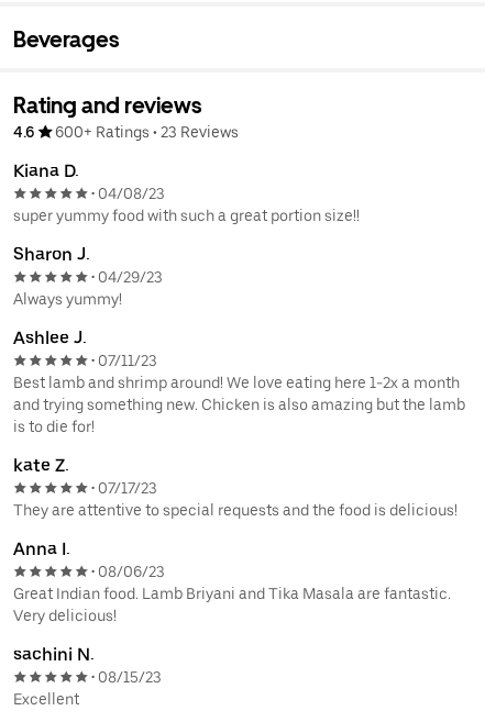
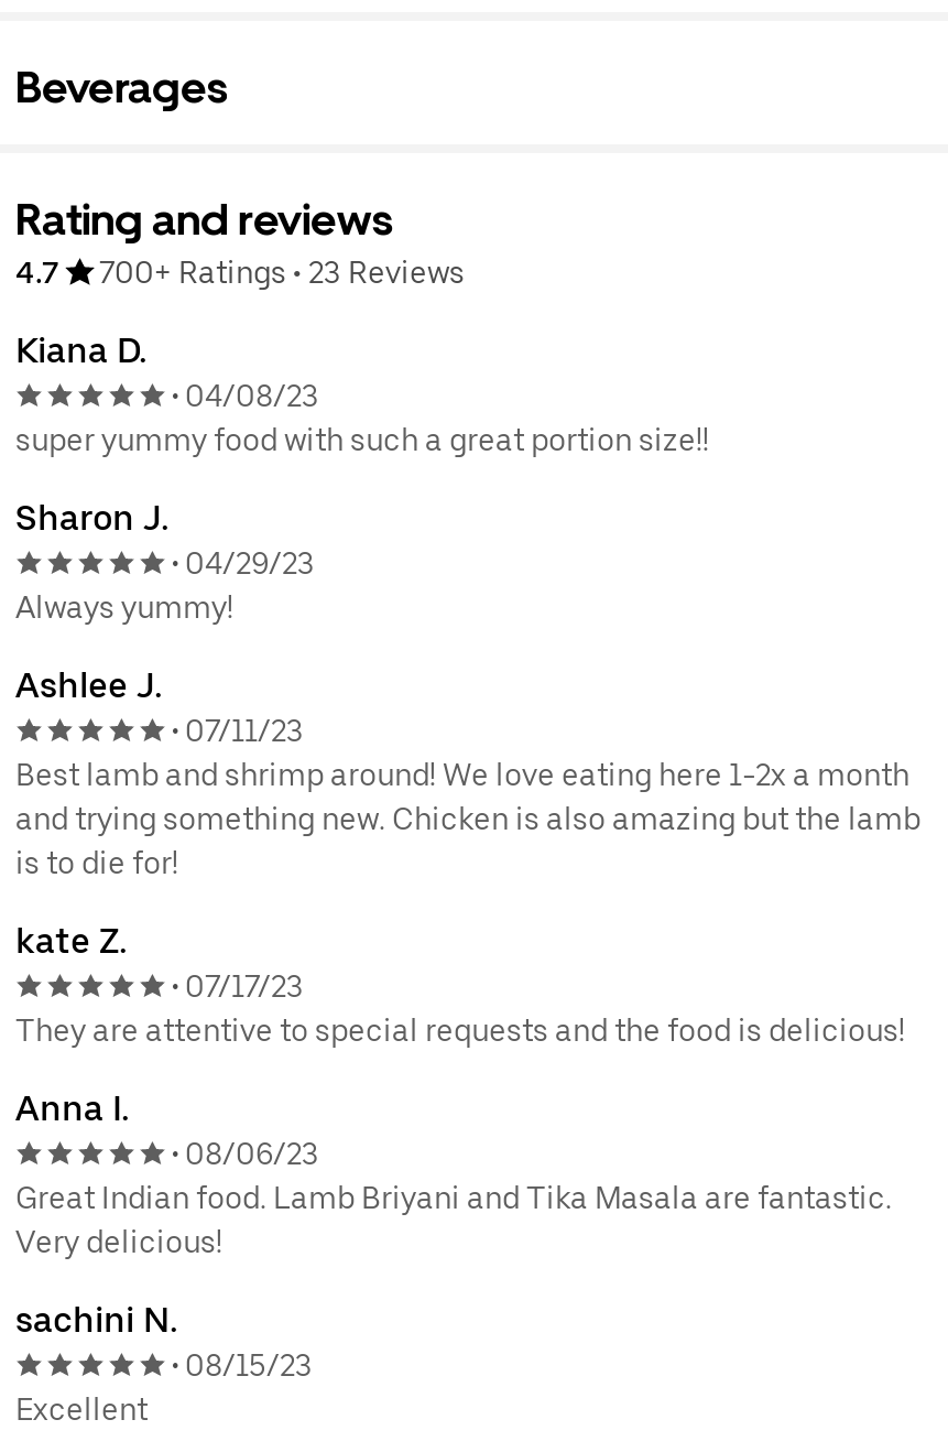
- 4.6
+ 4.7

- 600+ Ratings • 23 Reviews
+ 700+ Ratings • 23 Reviews
